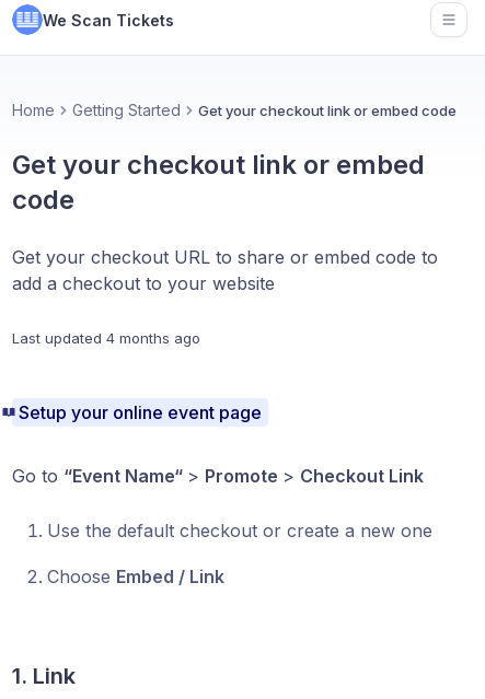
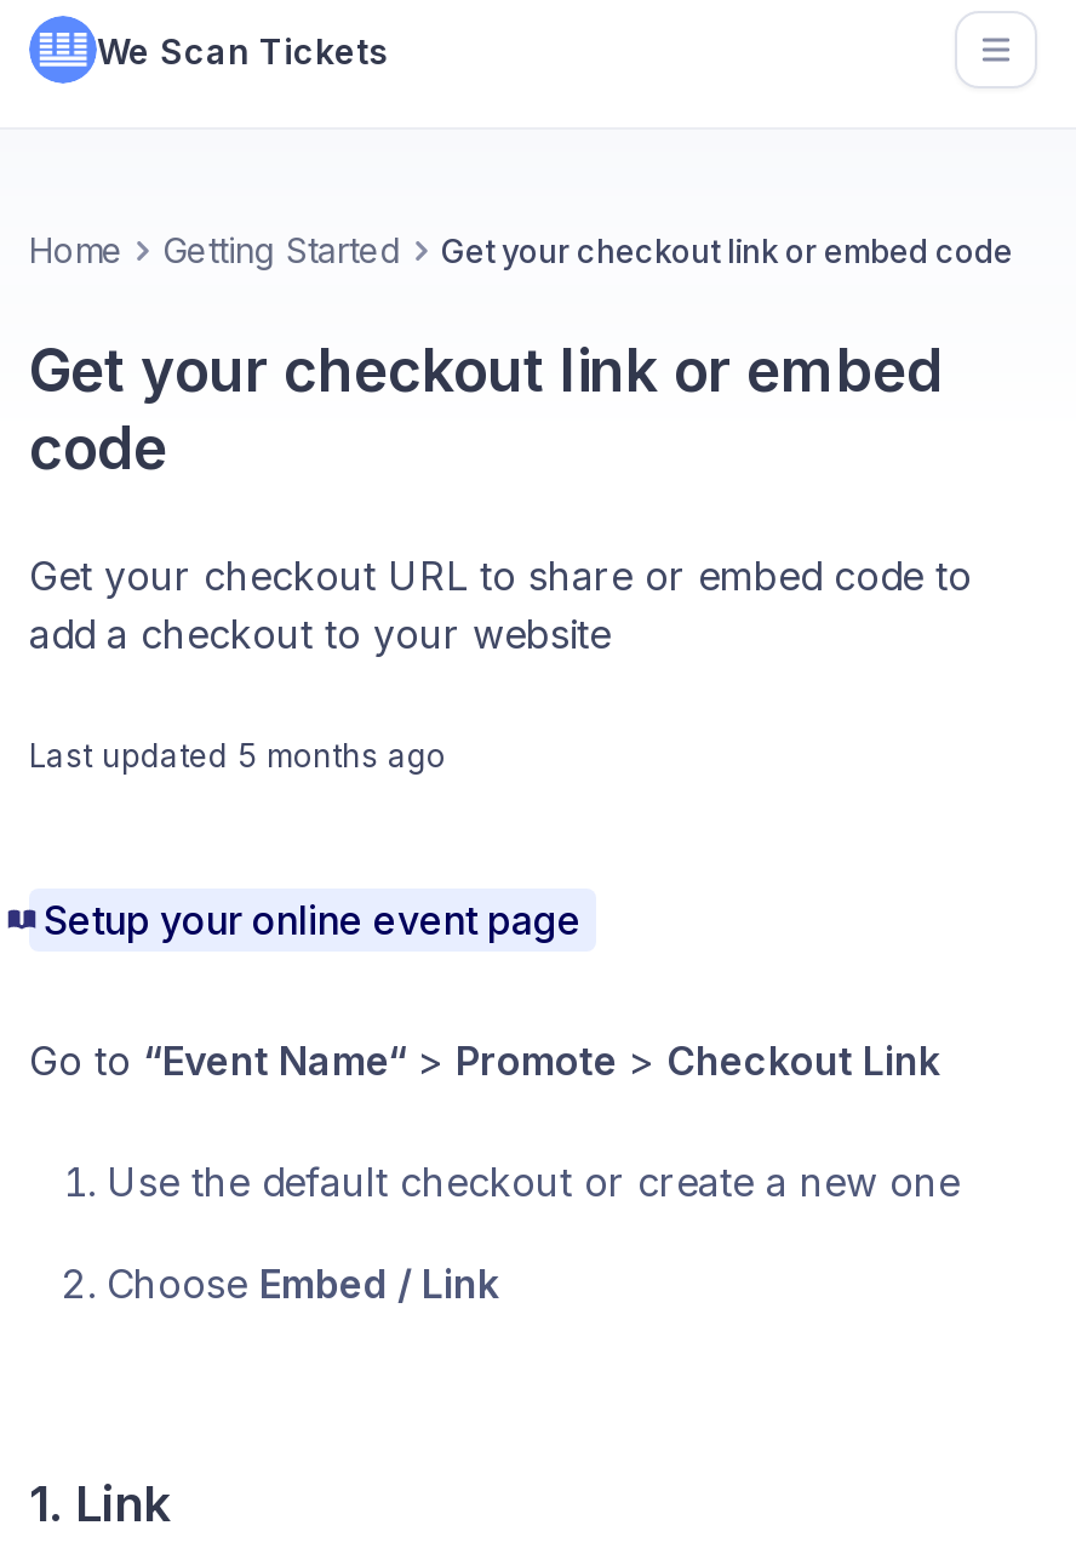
- Last updated 4 months ago
+ Last updated 5 months ago
